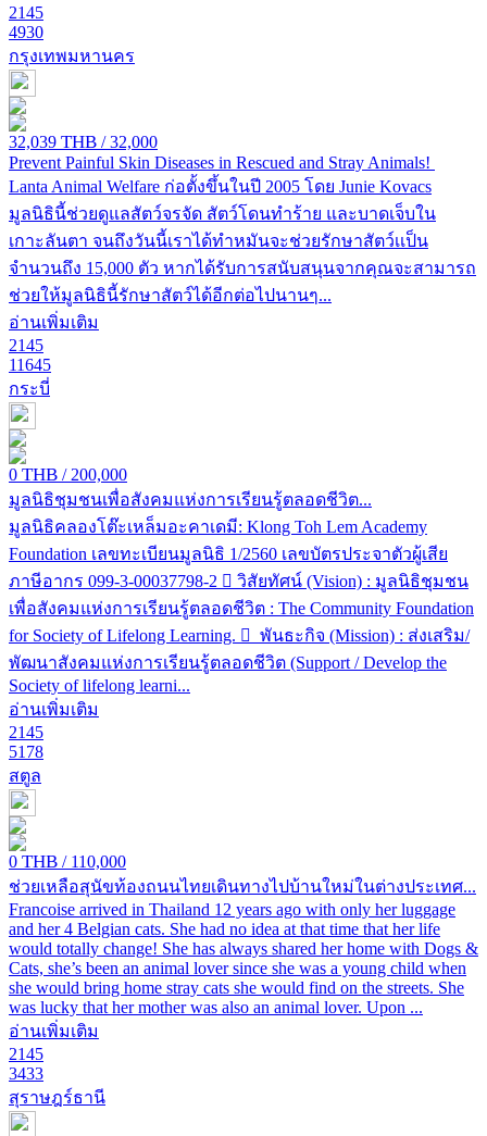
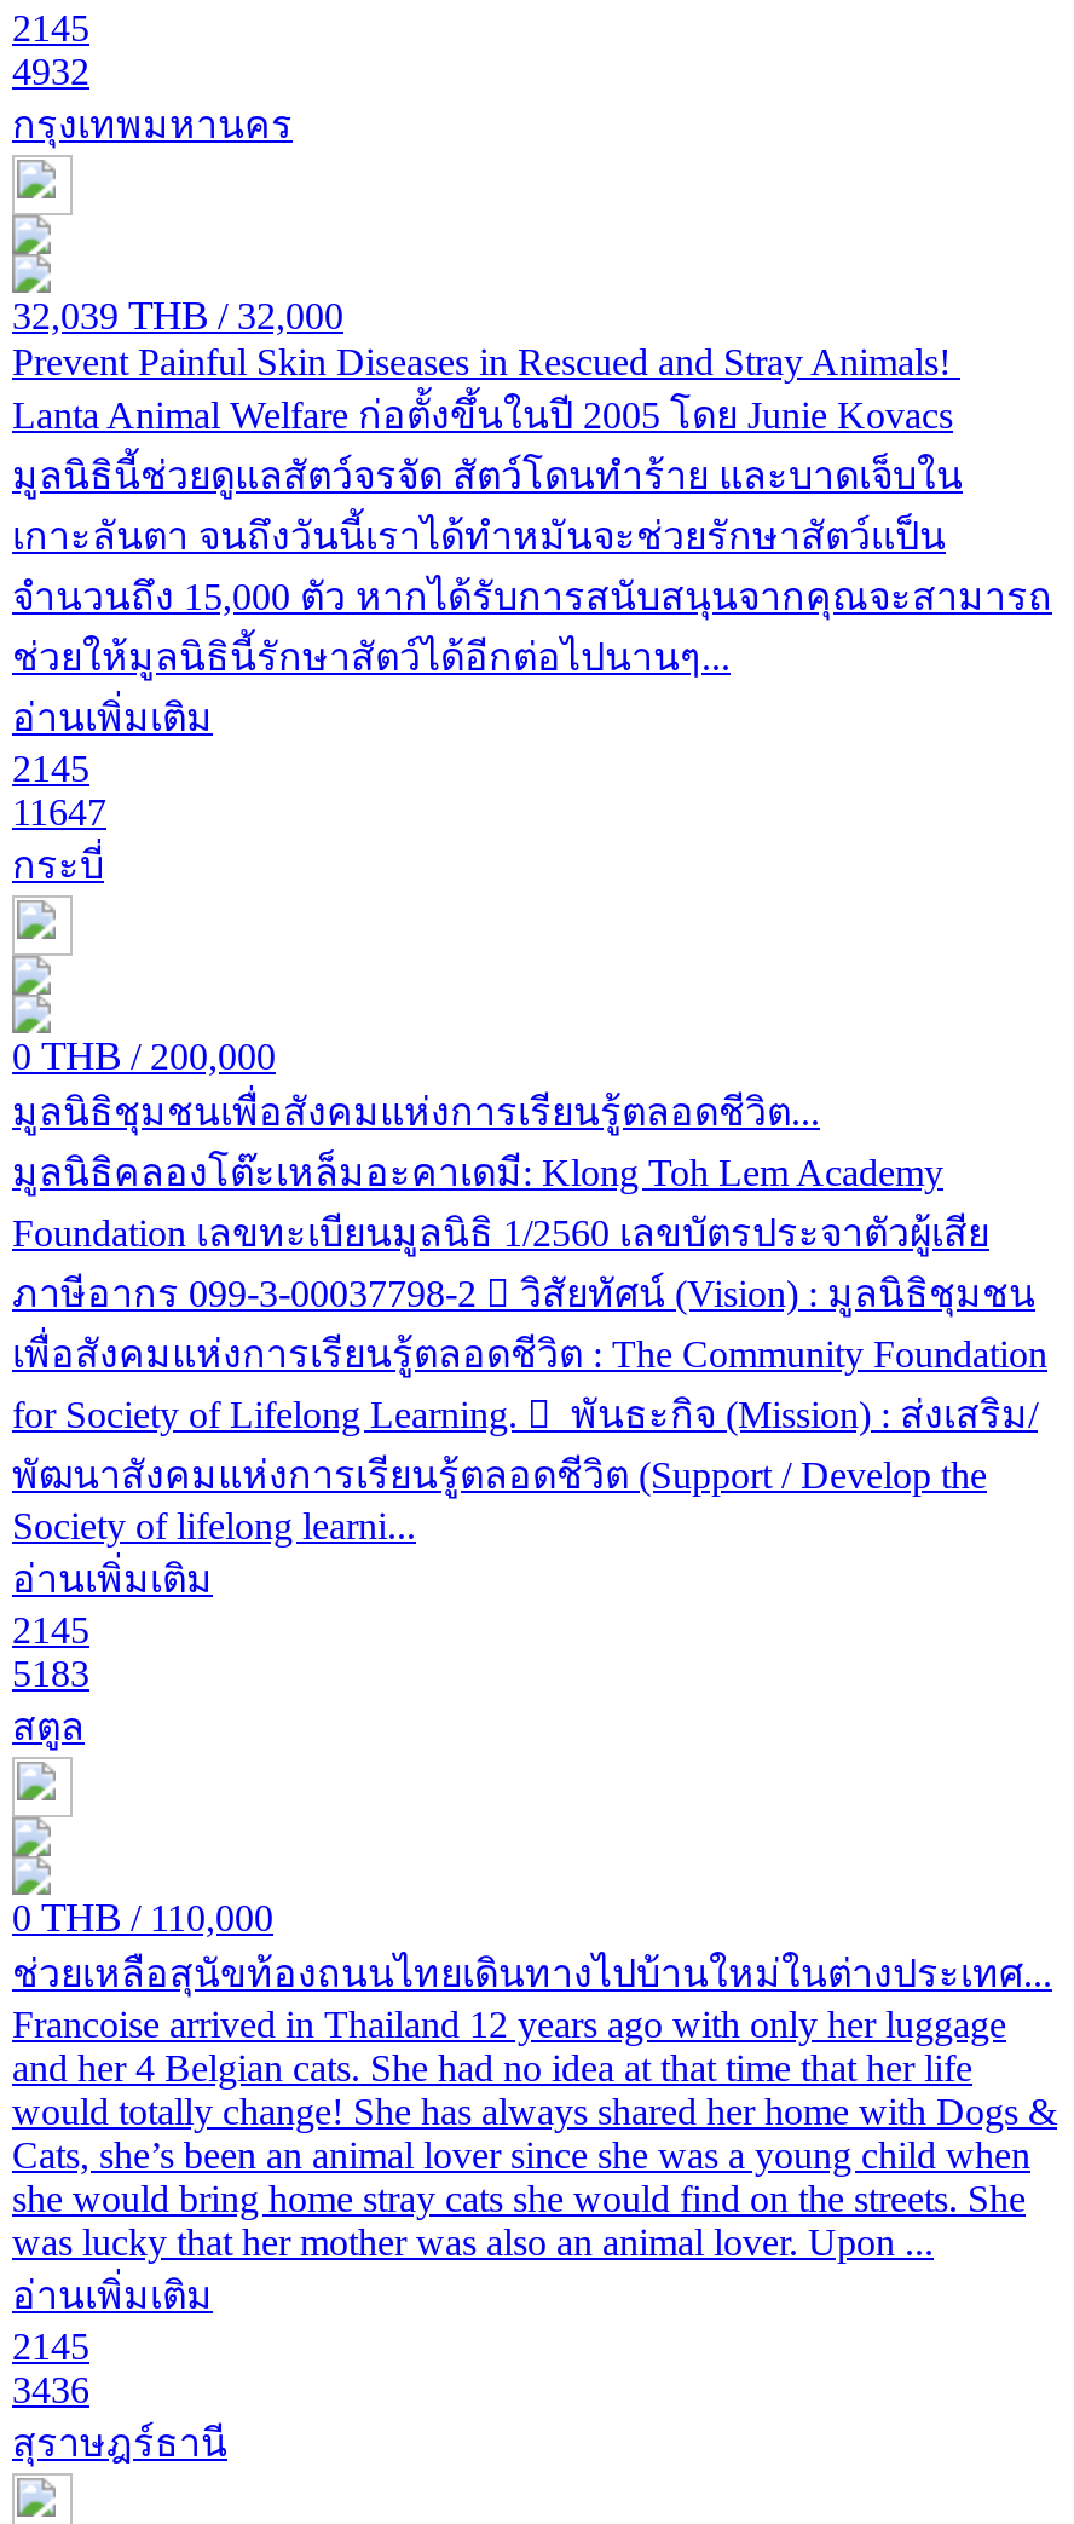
- 4930
+ 4932

- 11645
+ 11647

- 5178
+ 5183

- 3433
+ 3436
